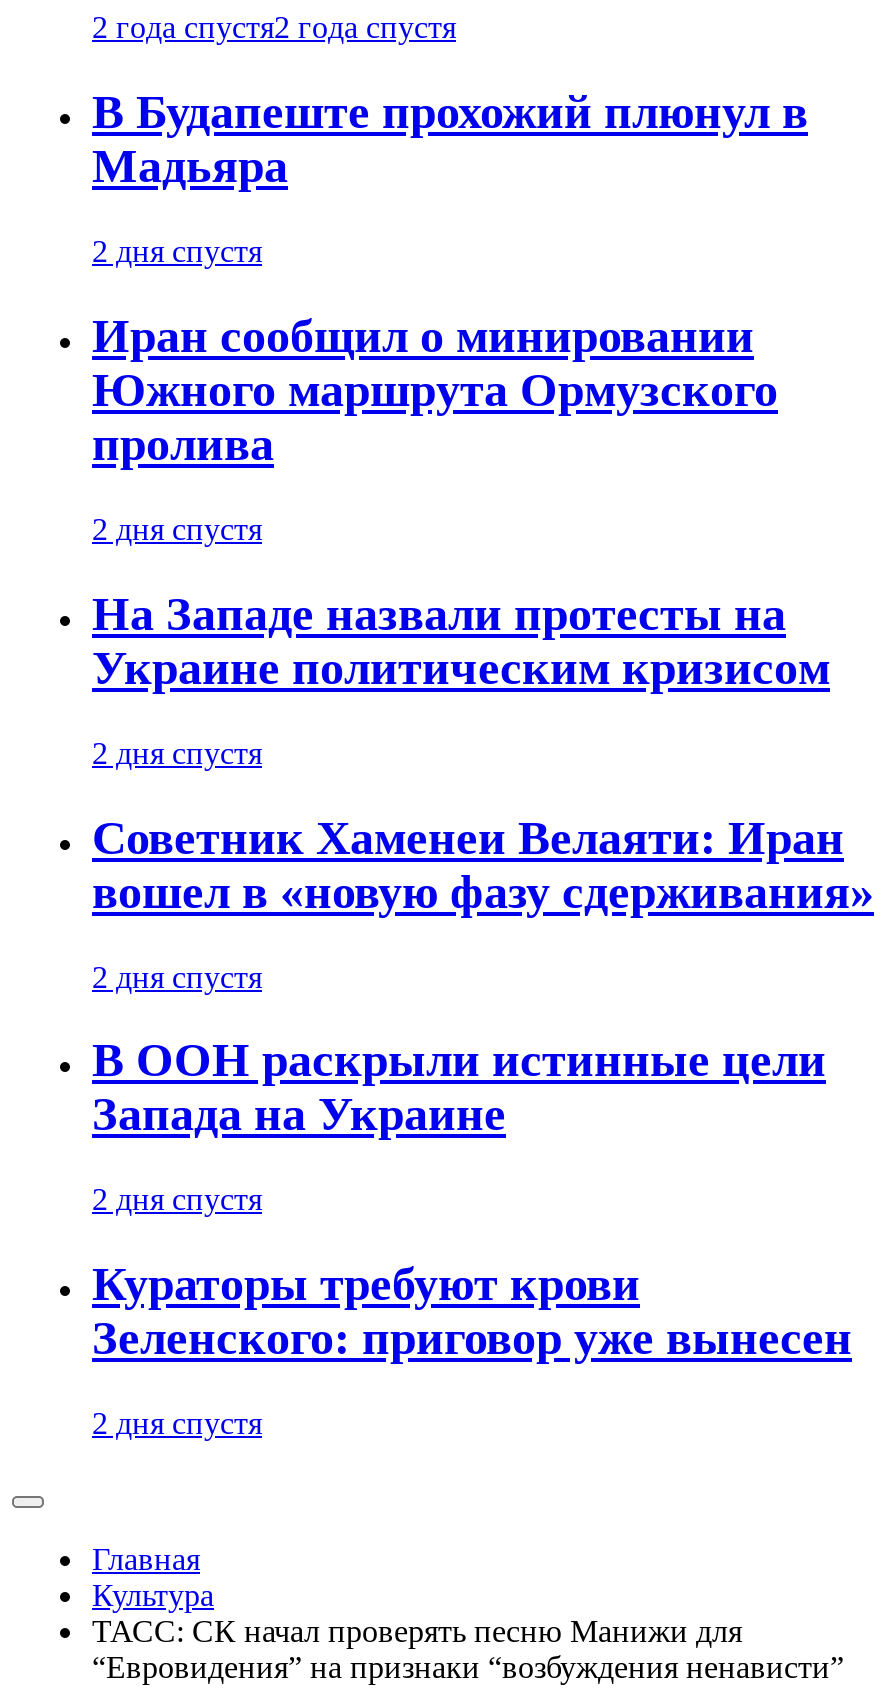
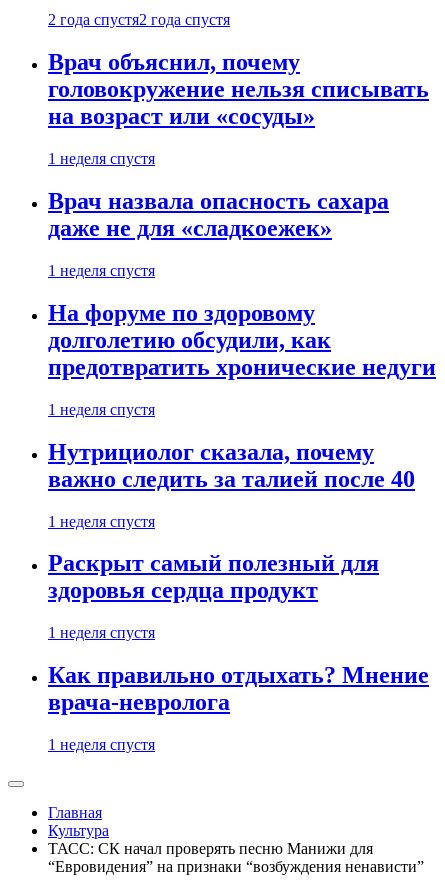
- В Будапеште прохожий плюнул в
- Мадьяра
+ Врач объяснил, почему
+ головокружение нельзя списывать
+ на возраст или «сосуды»

- 2 дня спустя
+ 1 неделя спустя

- Иран сообщил о минировании
- Южного маршрута Ормузского
- пролива
+ Врач назвала опасность сахара
+ даже не для «сладкоежек»

- 2 дня спустя
+ 1 неделя спустя

- На Западе назвали протесты на
- Украине политическим кризисом
+ На форуме по здоровому
+ долголетию обсудили, как
+ предотвратить хронические недуги

- 2 дня спустя
+ 1 неделя спустя

- Советник Хаменеи Велаяти: Иран
- вошел в «новую фазу сдерживания»
+ Нутрициолог сказала, почему
+ важно следить за талией после 40

- 2 дня спустя
+ 1 неделя спустя

- В ООН раскрыли истинные цели
- Запада на Украине
+ Раскрыт самый полезный для
+ здоровья сердца продукт

- 2 дня спустя
+ 1 неделя спустя

- Кураторы требуют крови
- Зеленского: приговор уже вынесен
+ Как правильно отдыхать? Мнение
+ врача-невролога

- 2 дня спустя
+ 1 неделя спустя
